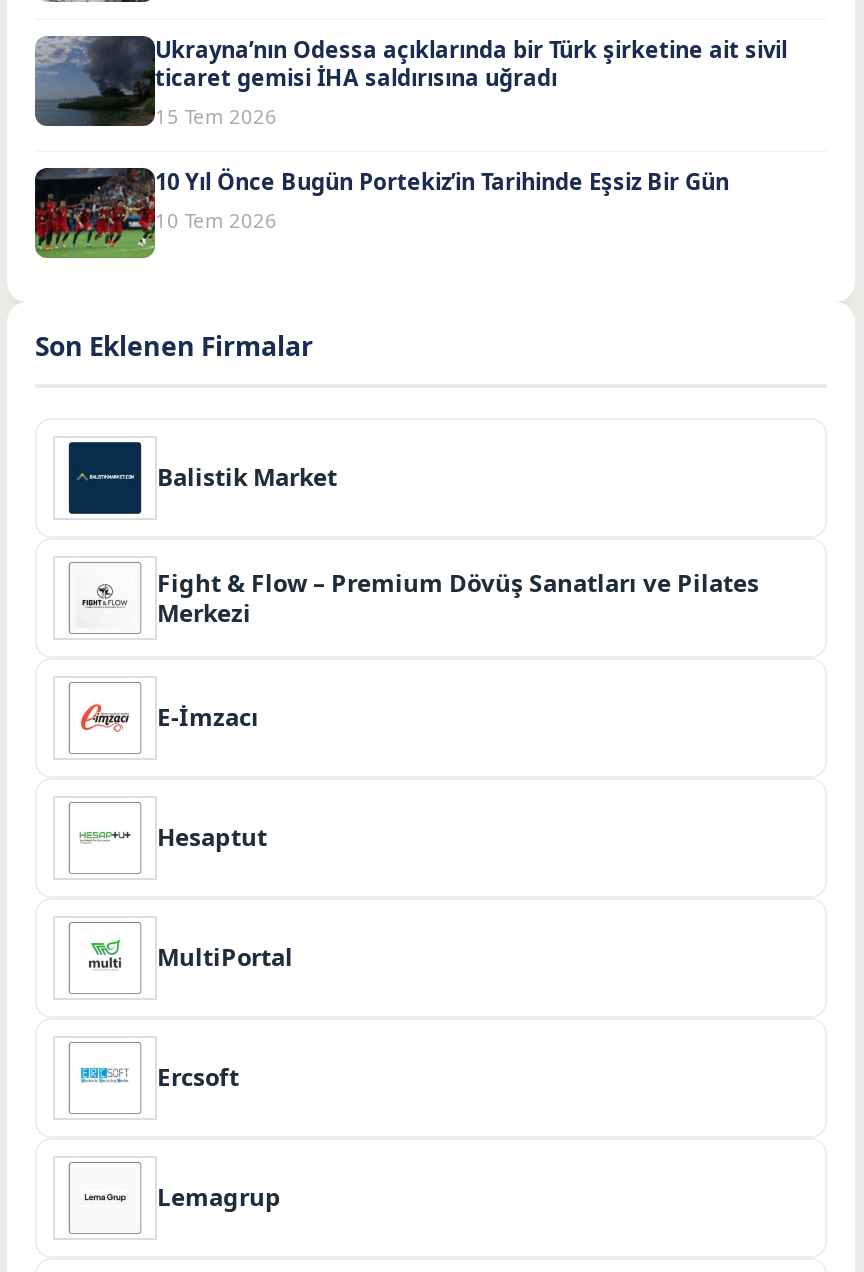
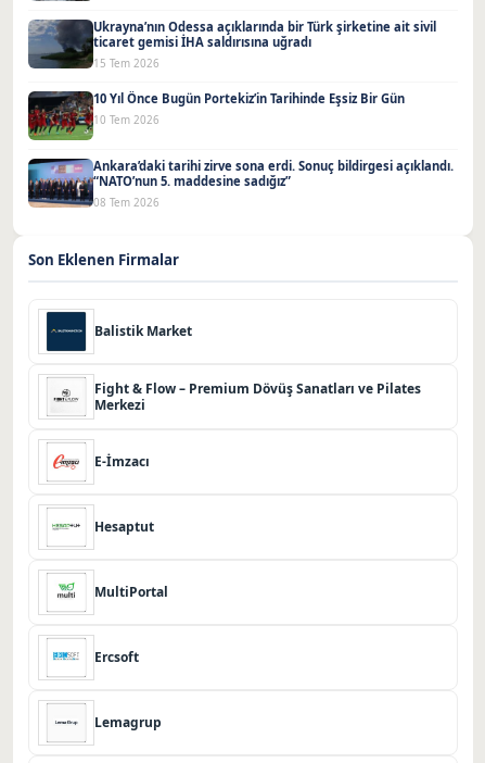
+ [image]
+ Ankara’daki tarihi zirve sona erdi. Sonuç bildirgesi açıklandı.
+ “NATO’nun 5. maddesine sadığız”
+ 08 Tem 2026
